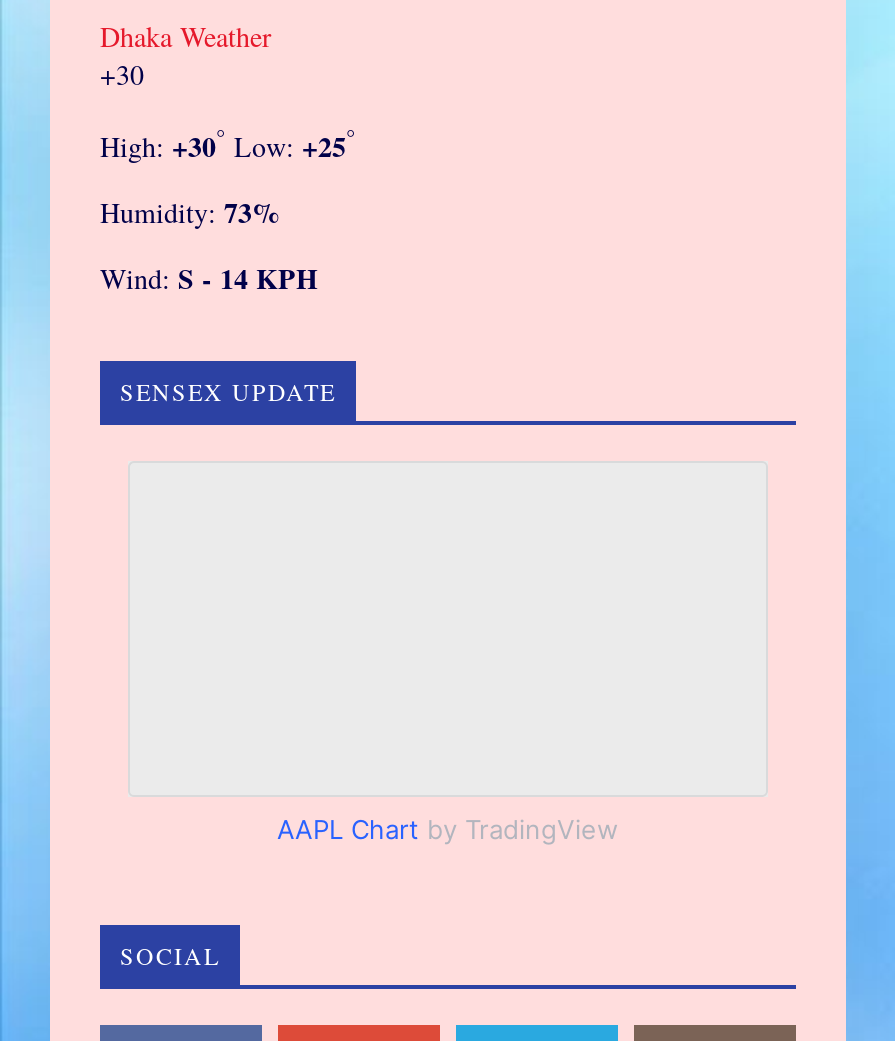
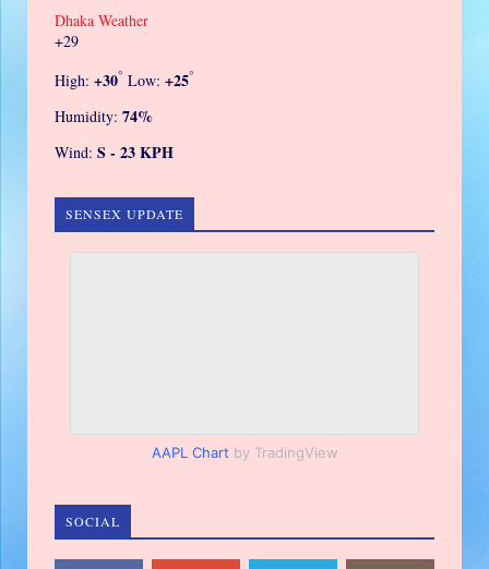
- +30
+ +29

- Humidity: 73%
+ Humidity: 74%

- Wind: S - 14 KPH
+ Wind: S - 23 KPH
